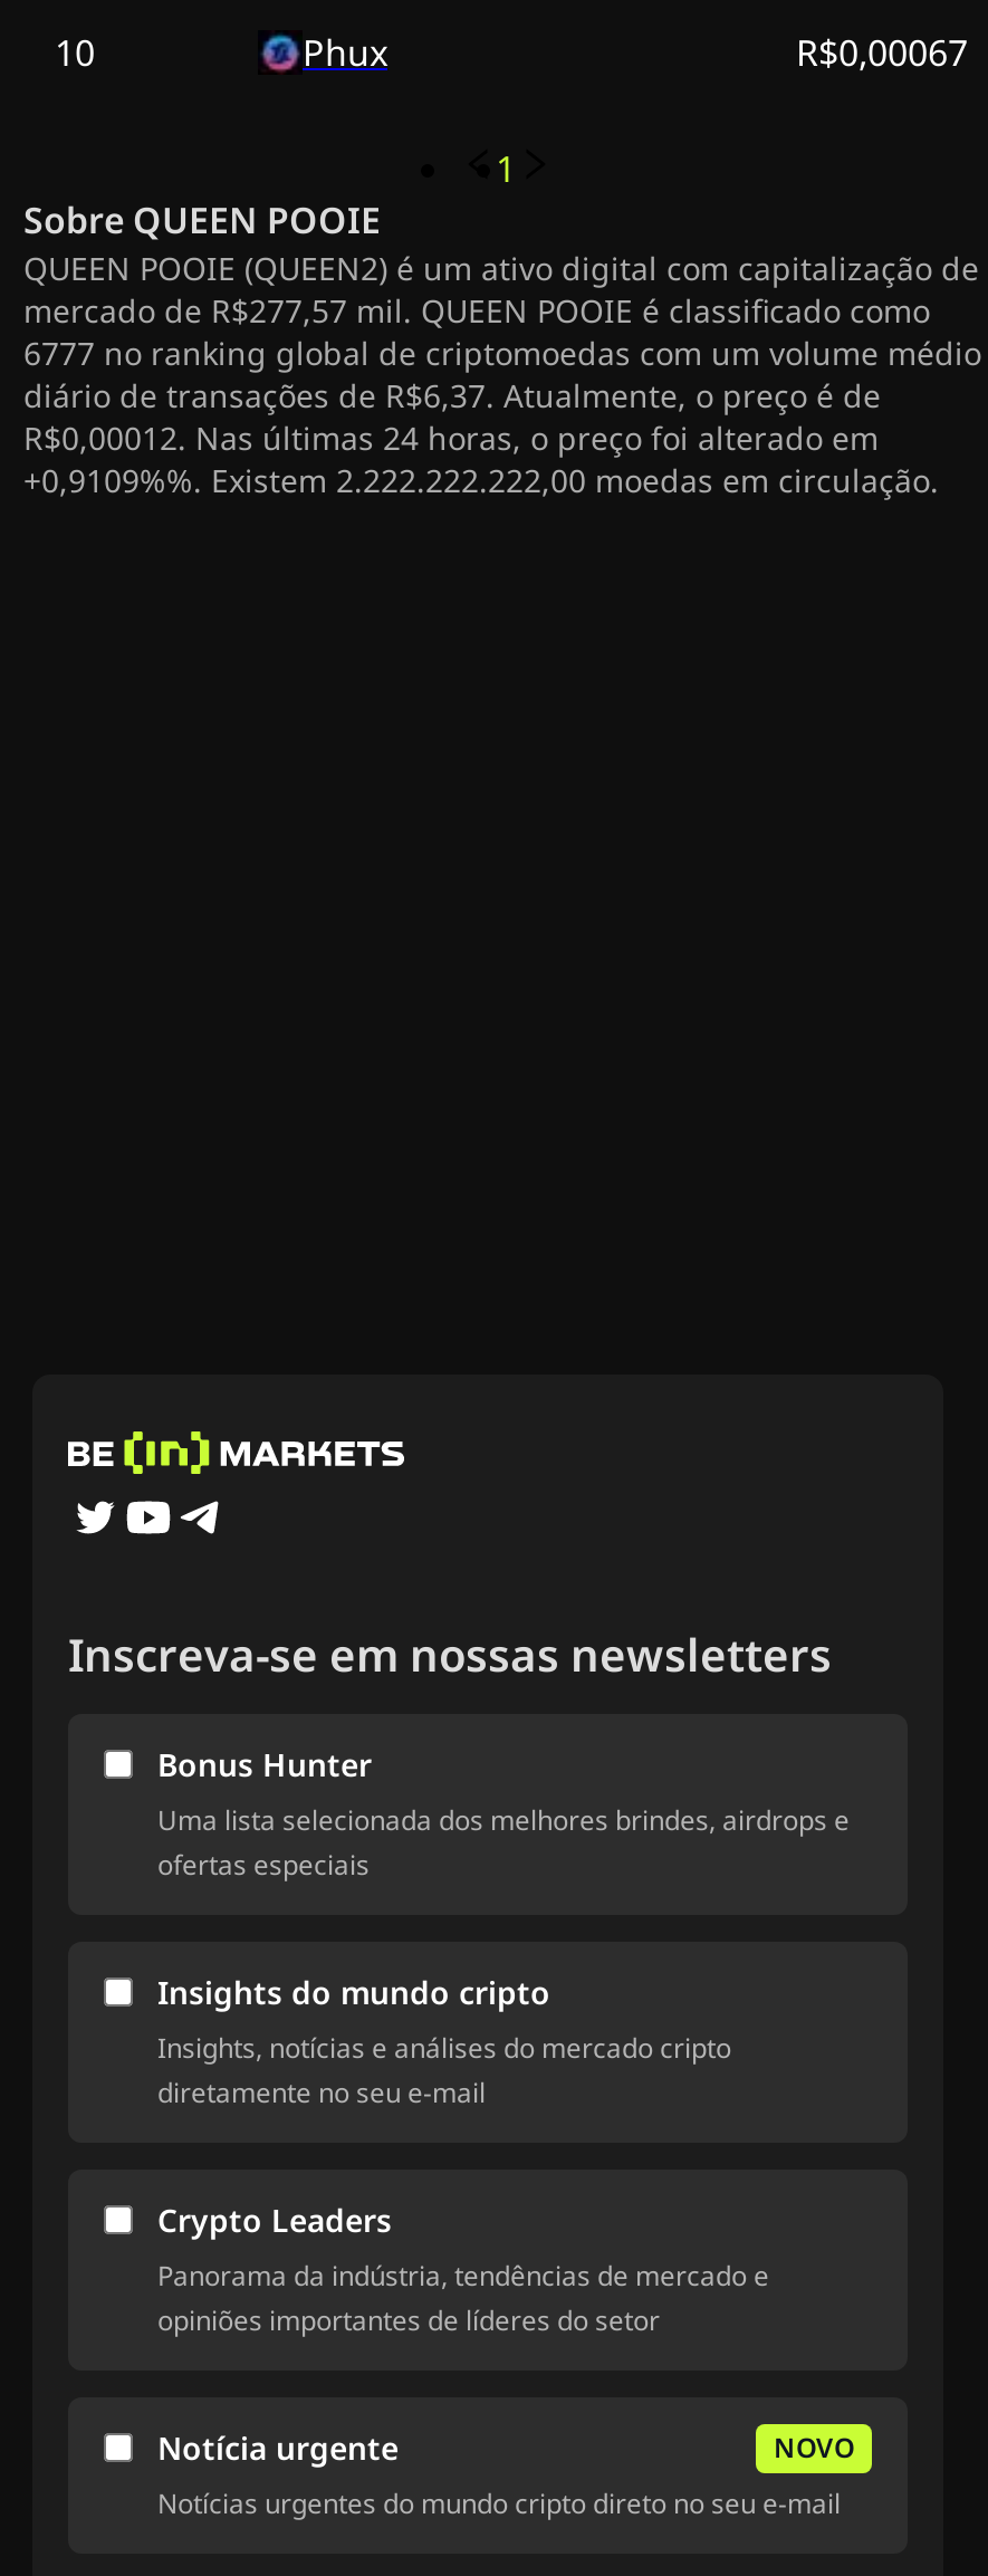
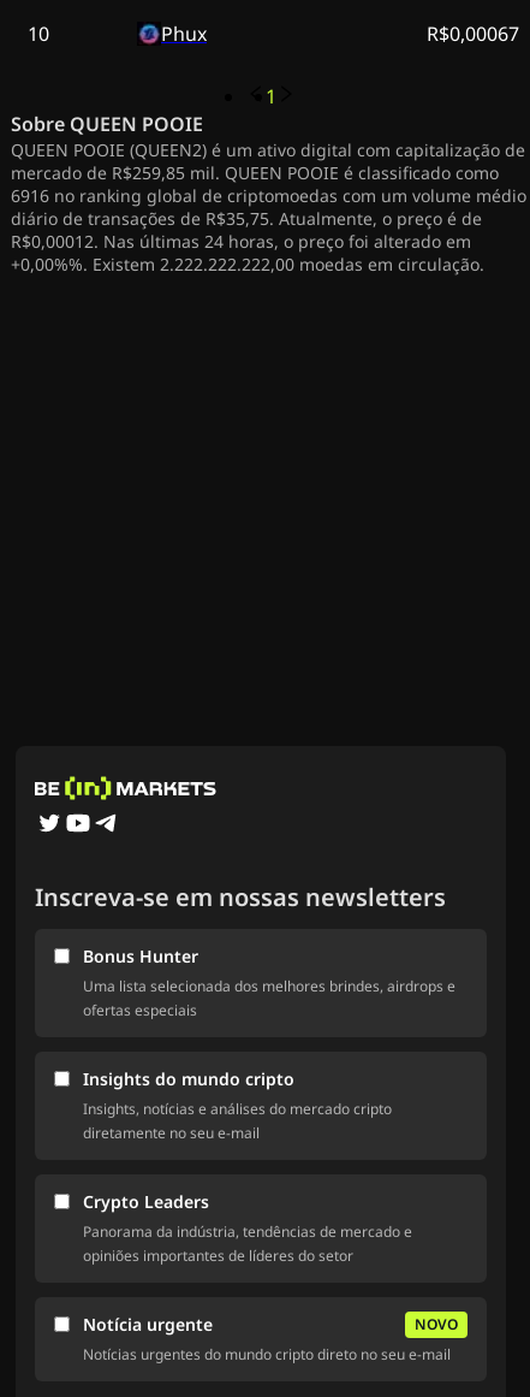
- mercado de R$277,57 mil. QUEEN POOIE é classificado como
+ mercado de R$259,85 mil. QUEEN POOIE é classificado como

- 6777 no ranking global de criptomoedas com um volume médio
+ 6916 no ranking global de criptomoedas com um volume médio

- diário de transações de R$6,37. Atualmente, o preço é de
+ diário de transações de R$35,75. Atualmente, o preço é de

- +0,9109%%. Existem 2.222.222.222,00 moedas em circulação.
+ +0,00%%. Existem 2.222.222.222,00 moedas em circulação.
